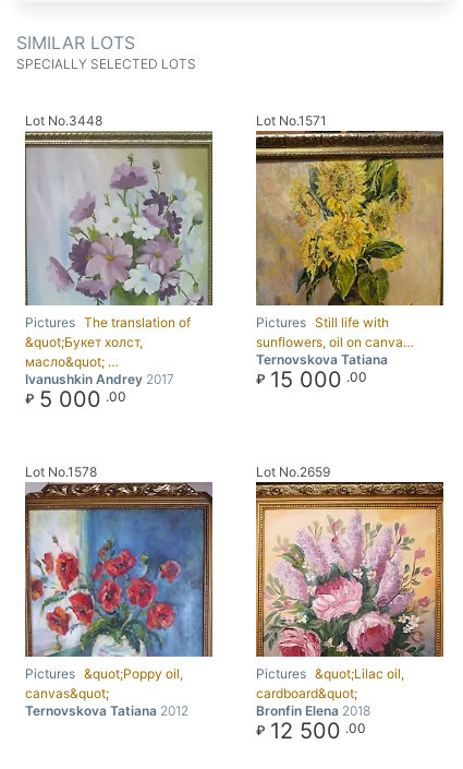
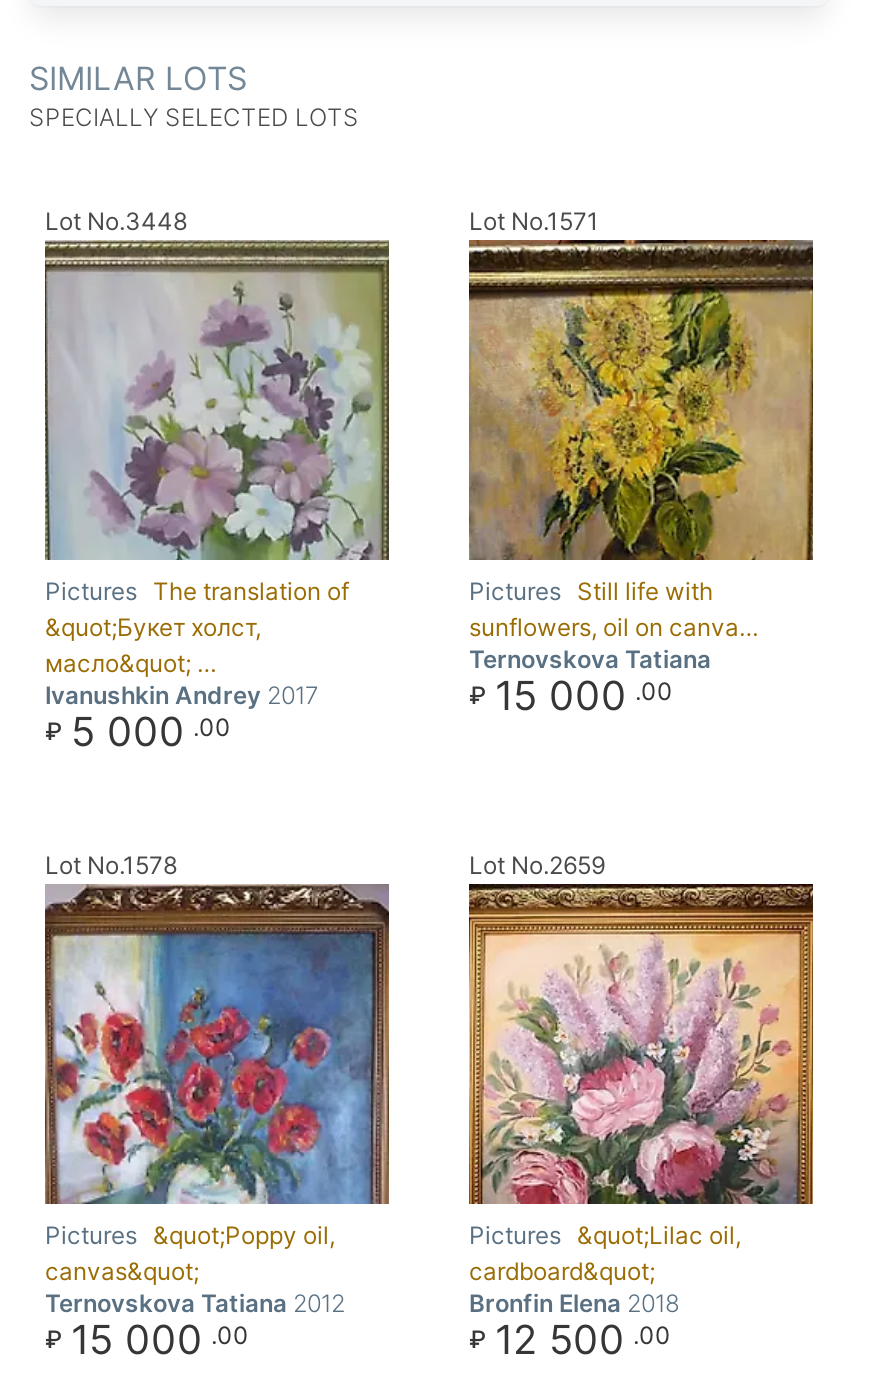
+ ₽ 15 000 .00
